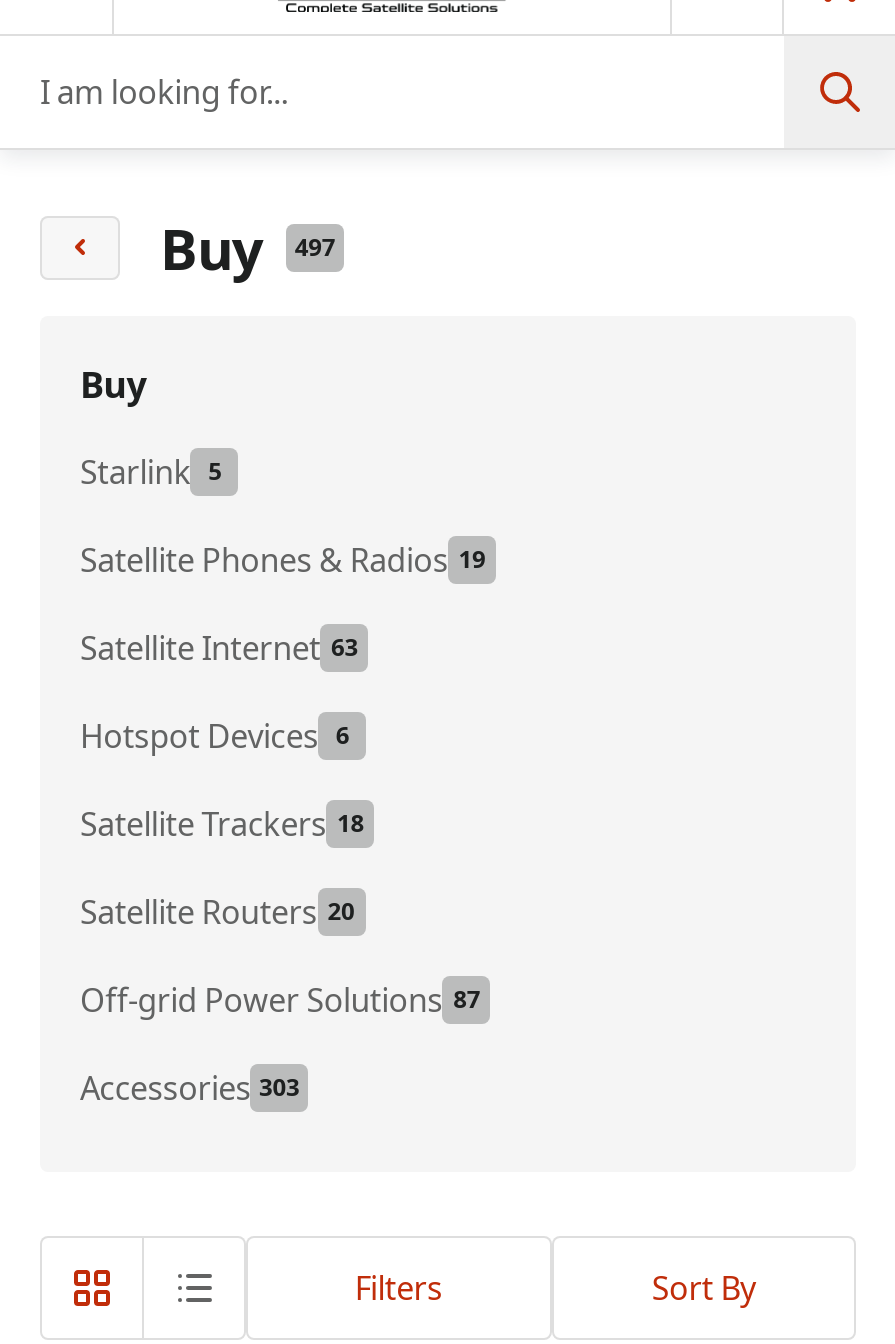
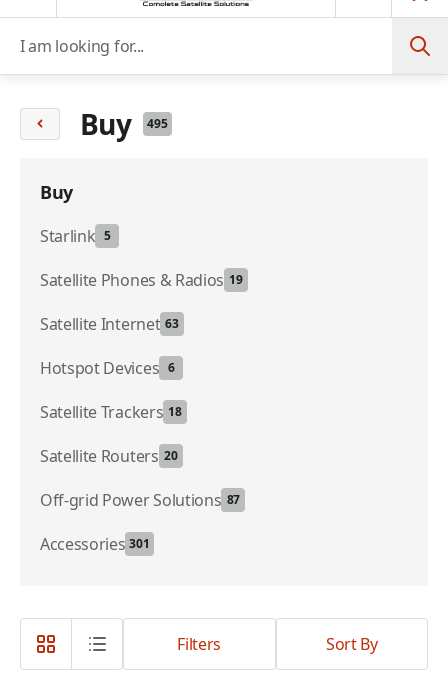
- Buy 497
+ Buy 495

- Accessories 303
+ Accessories 301
